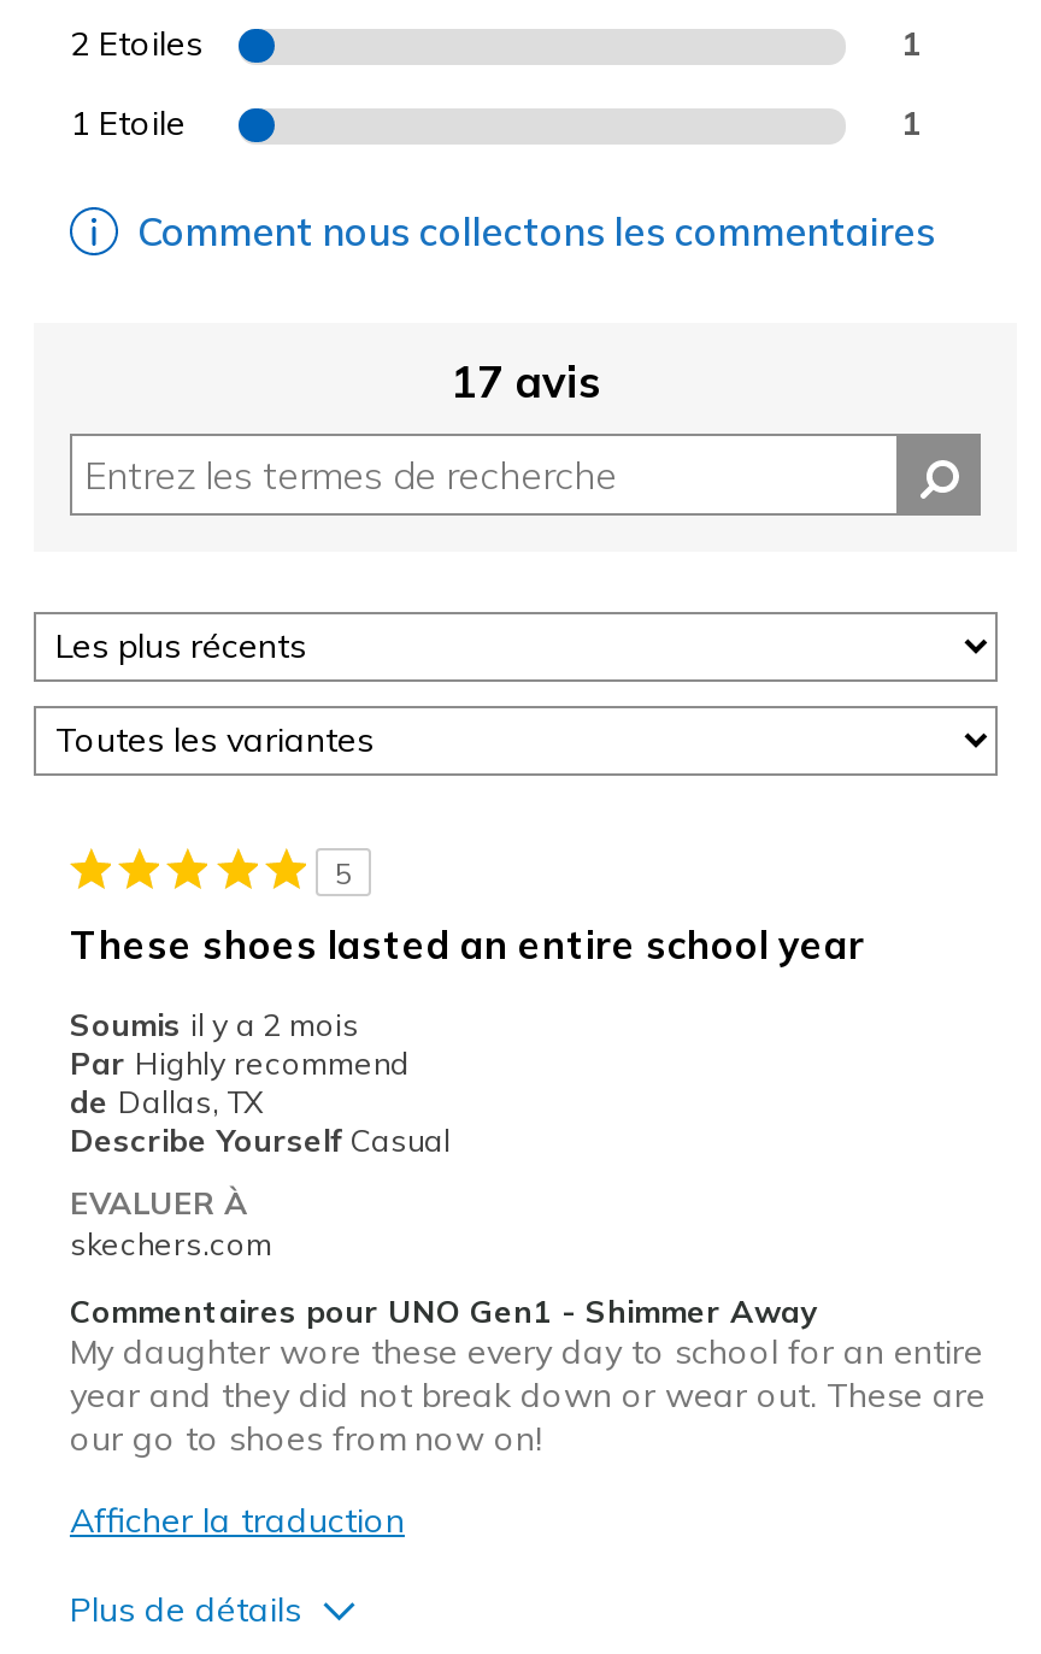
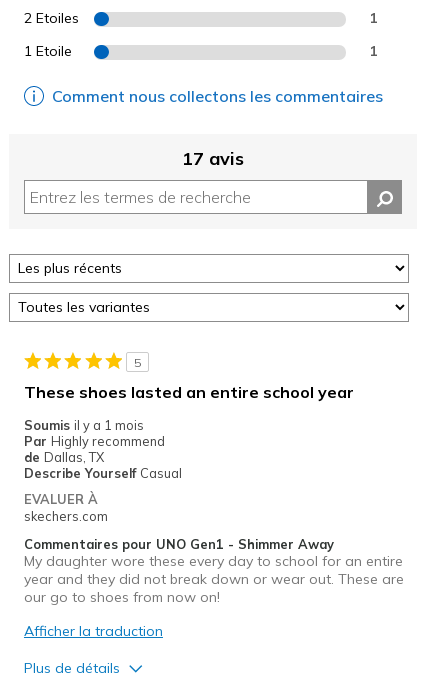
- Soumis il y a 2 mois
+ Soumis il y a 1 mois
